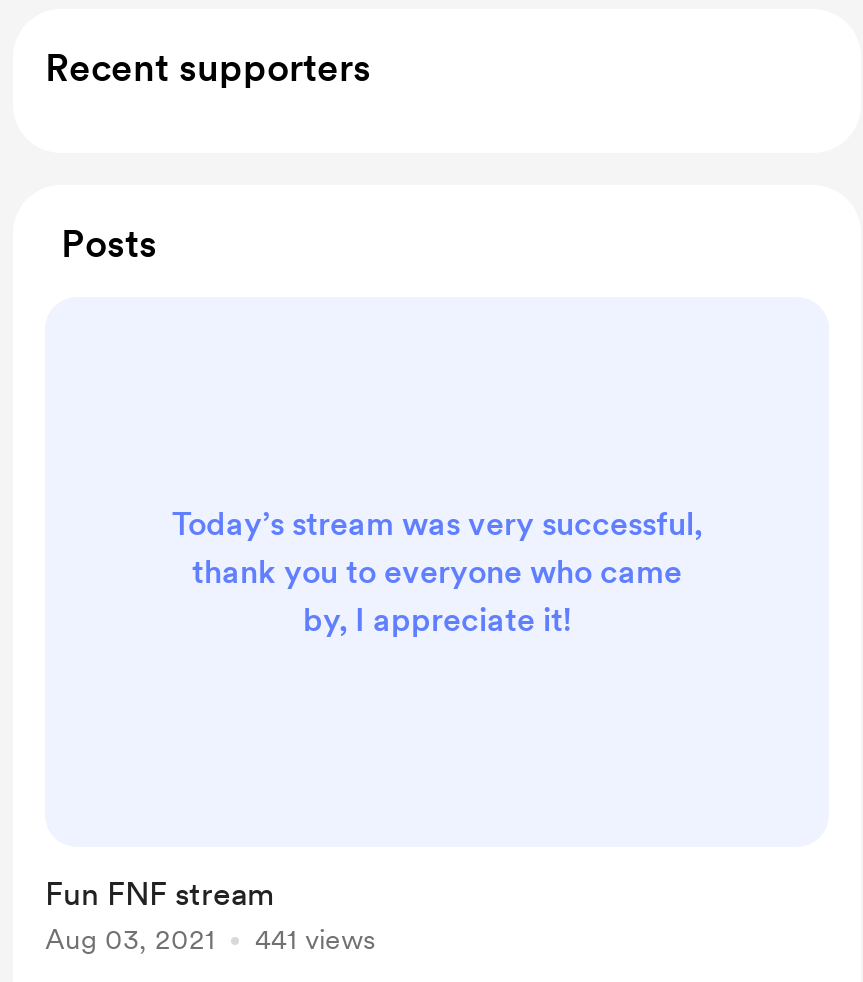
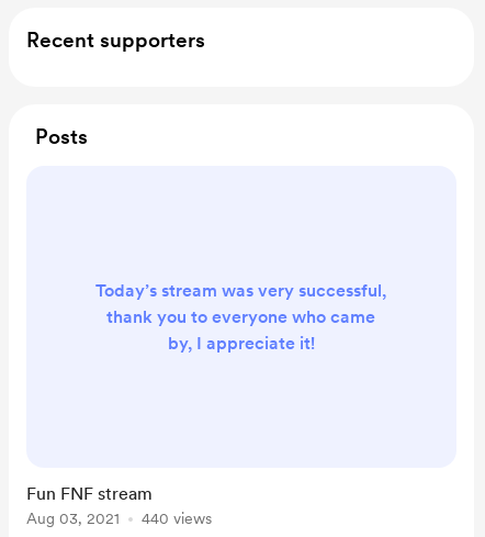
- Aug 03, 2021 441 views
+ Aug 03, 2021 440 views
